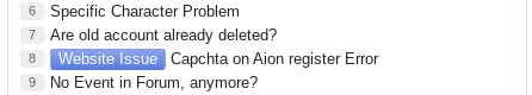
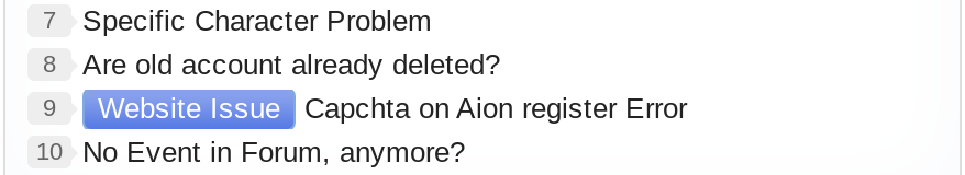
- 6 Specific Character Problem
+ 7 Specific Character Problem

- 7 Are old account already deleted?
+ 8 Are old account already deleted?

- 8 Website Issue Capchta on Aion register Error
+ 9 Website Issue Capchta on Aion register Error

- 9 No Event in Forum, anymore?
+ 10 No Event in Forum, anymore?
